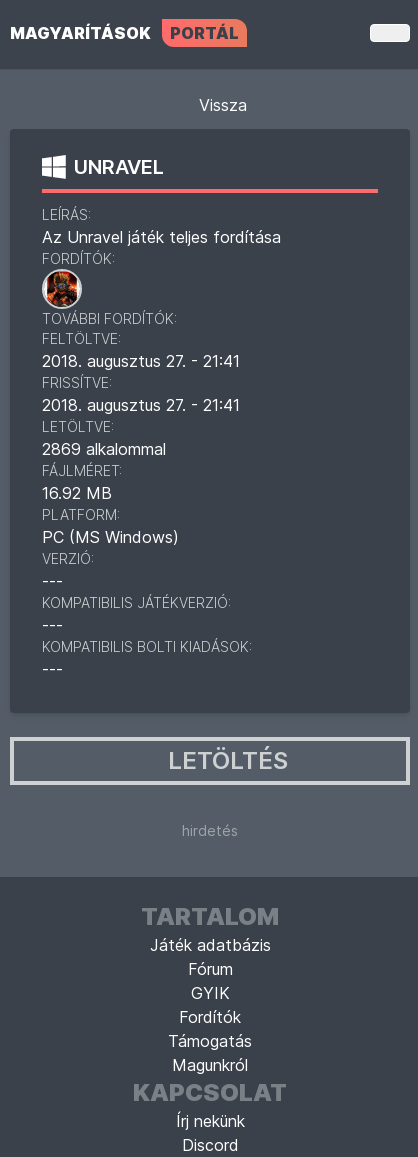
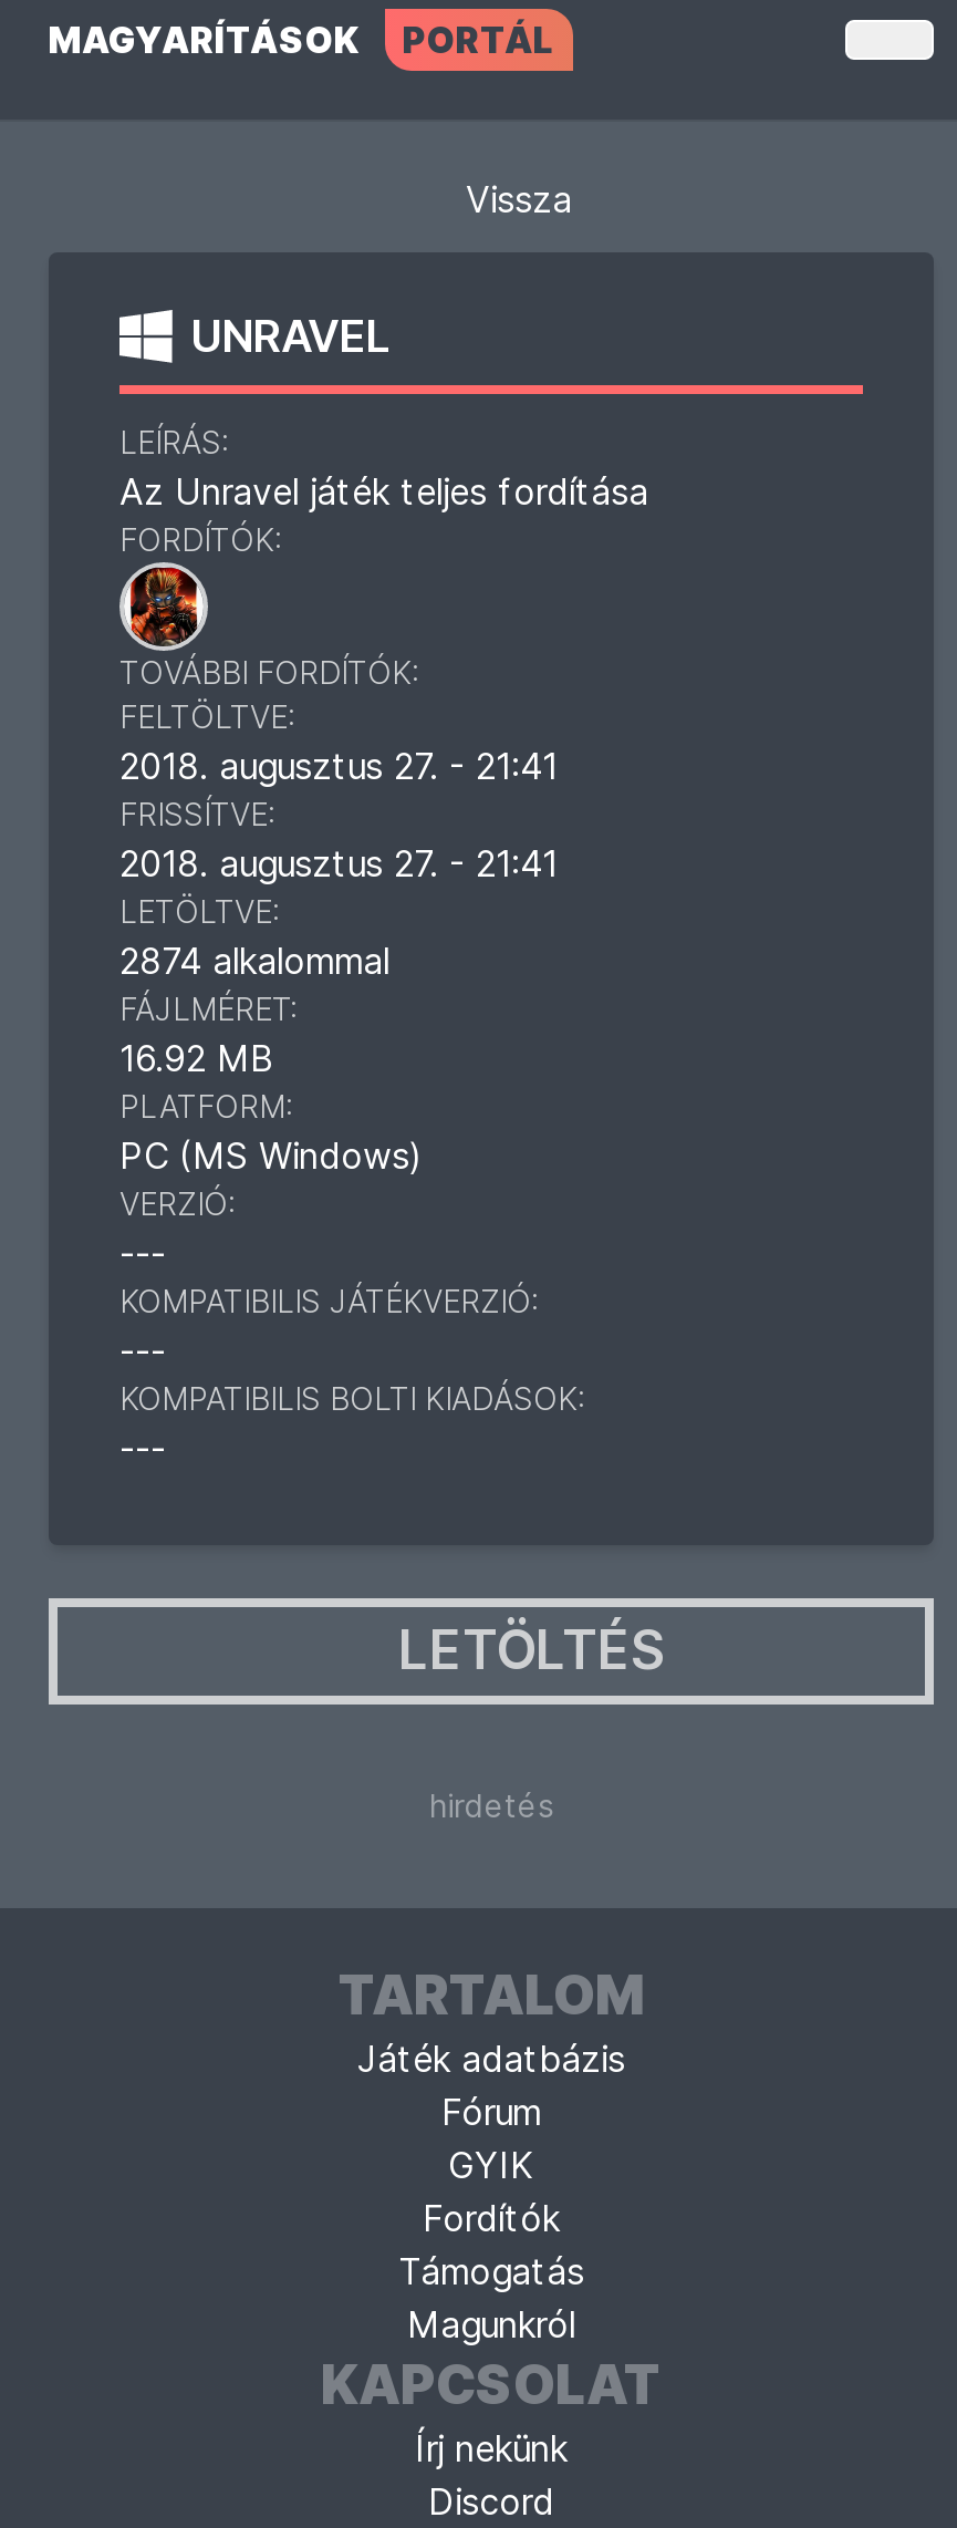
- 2869 alkalommal
+ 2874 alkalommal
